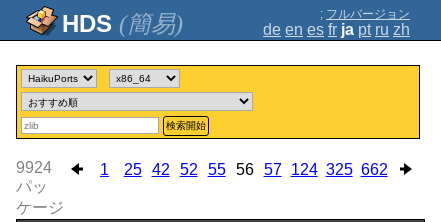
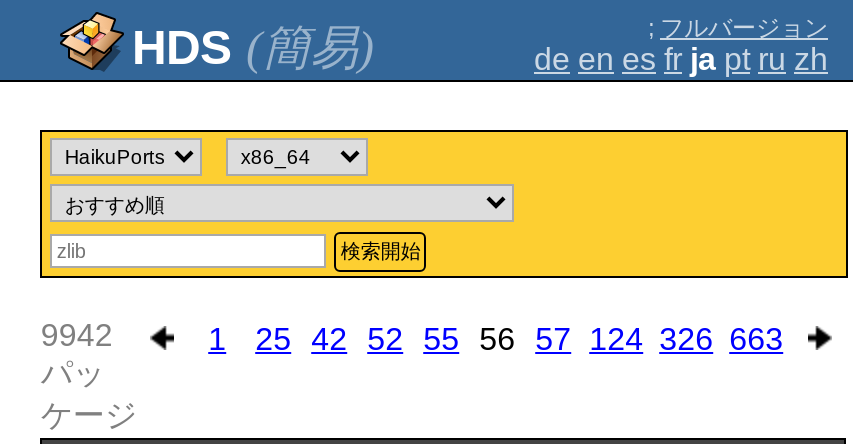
- 9924
+ 9942

- 1 25 42 52 55 56 57 124 325 662
+ 1 25 42 52 55 56 57 124 326 663
